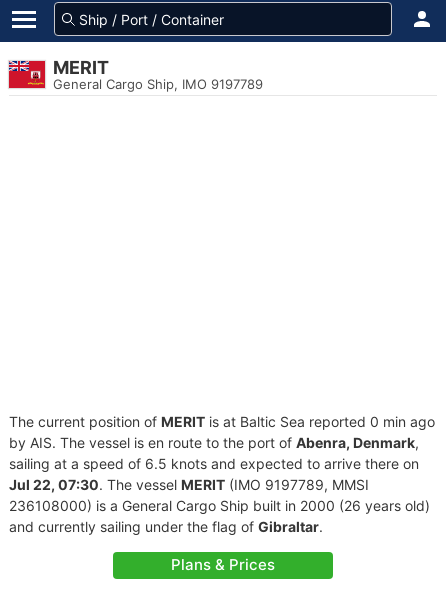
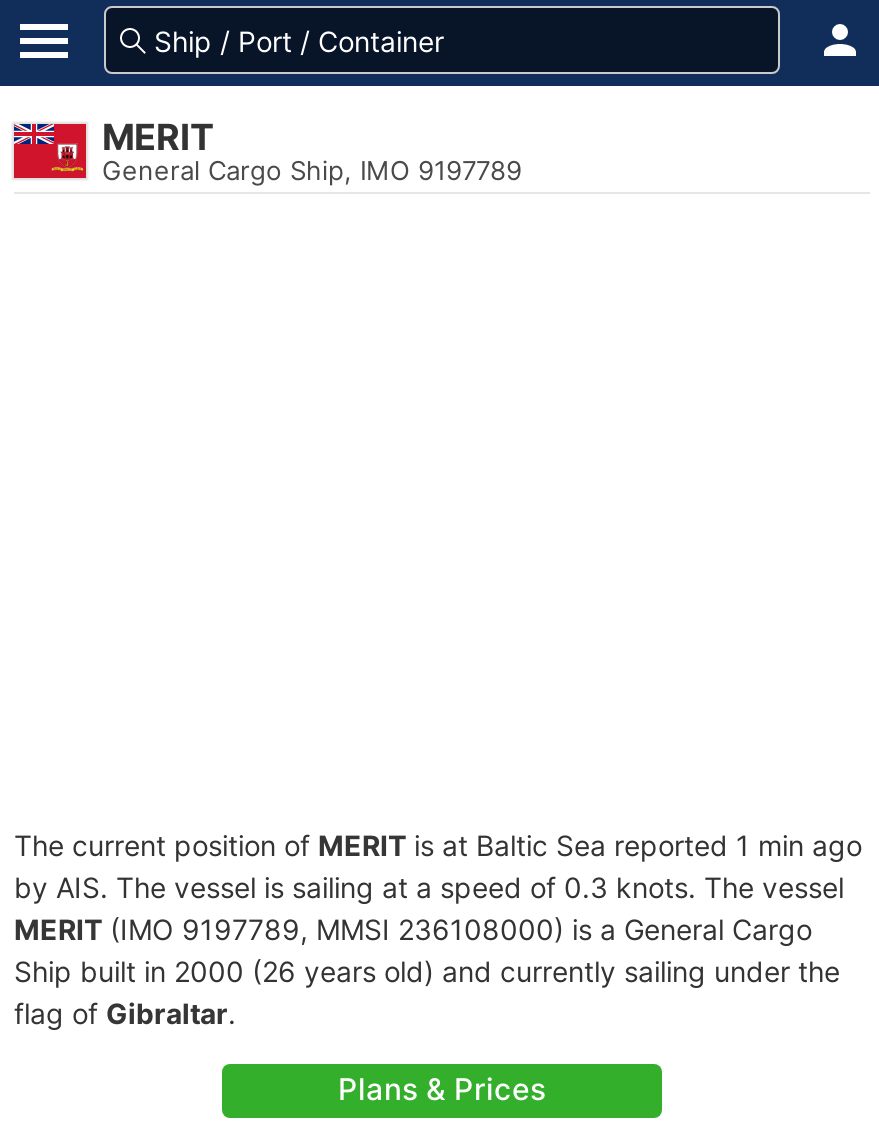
- The current position of MERIT is at Baltic Sea reported 0 min ago
- by AIS. The vessel is en route to the port of Abenra, Denmark,
- sailing at a speed of 6.5 knots and expected to arrive there on
- Jul 22, 07:30. The vessel MERIT (IMO 9197789, MMSI
- 236108000) is a General Cargo Ship built in 2000 (26 years old)
- and currently sailing under the flag of Gibraltar.
+ The current position of MERIT is at Baltic Sea reported 1 min ago
+ by AIS. The vessel is sailing at a speed of 0.3 knots. The vessel
+ MERIT (IMO 9197789, MMSI 236108000) is a General Cargo
+ Ship built in 2000 (26 years old) and currently sailing under the
+ flag of Gibraltar.
